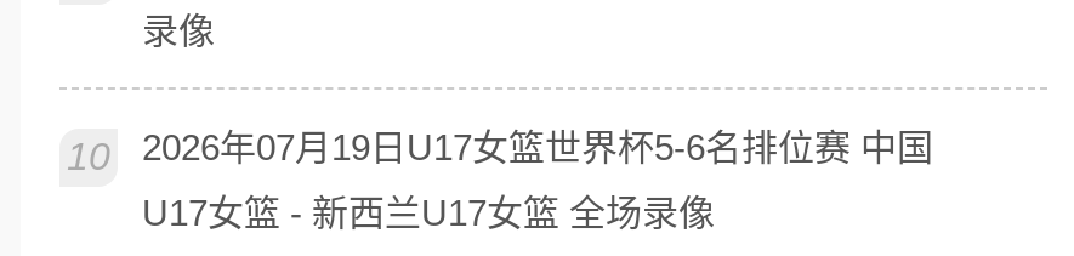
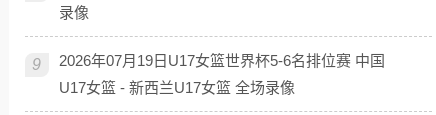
- 10 2026年07月19日U17女篮世界杯5-6名排位赛 中国
+ 9 2026年07月19日U17女篮世界杯5-6名排位赛 中国
